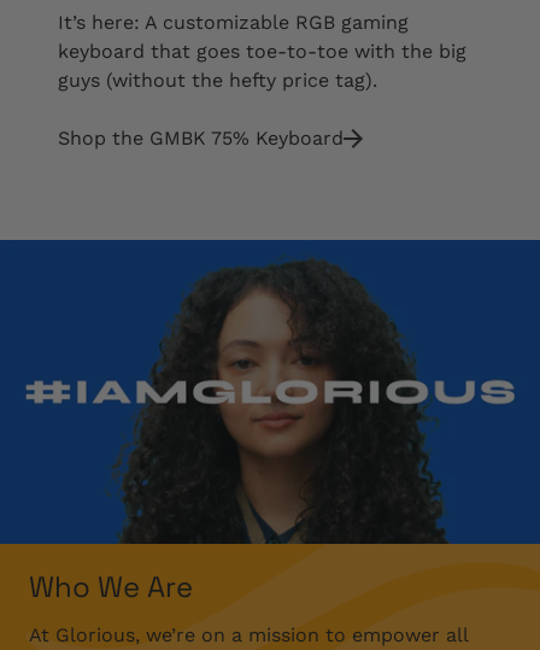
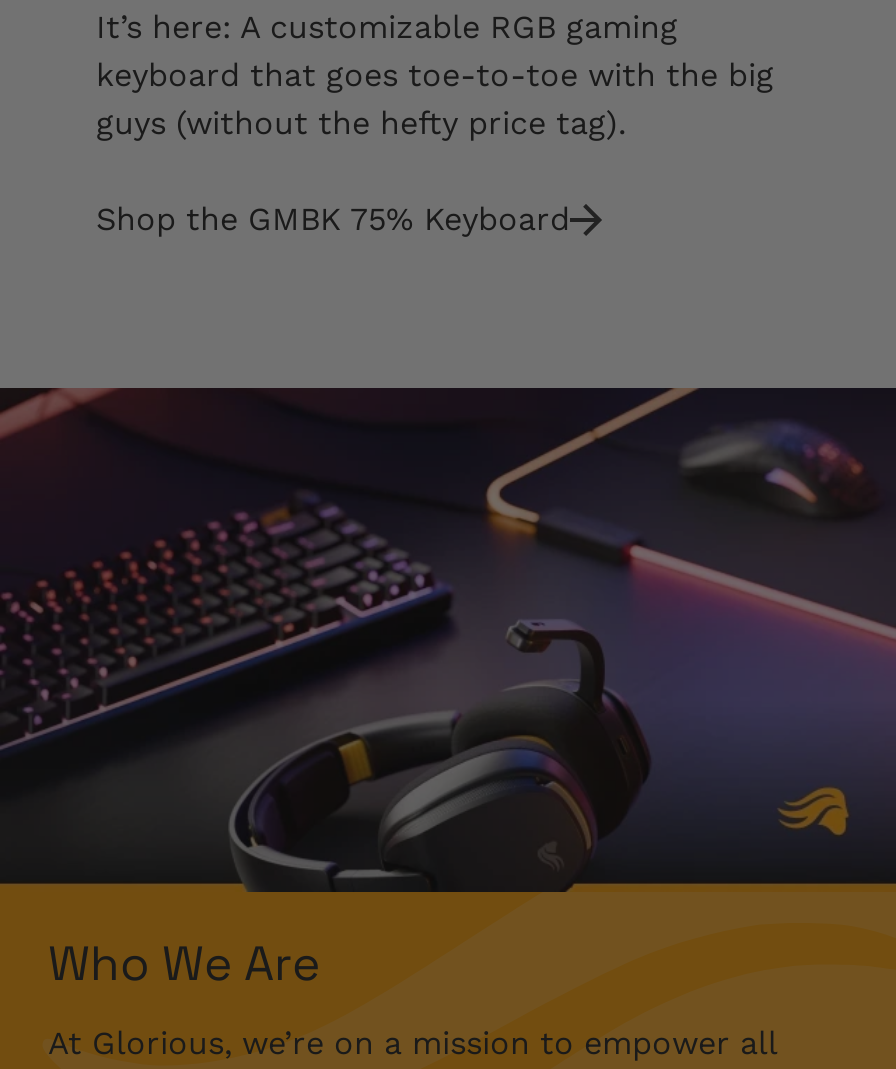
- [image]
+ [image]
